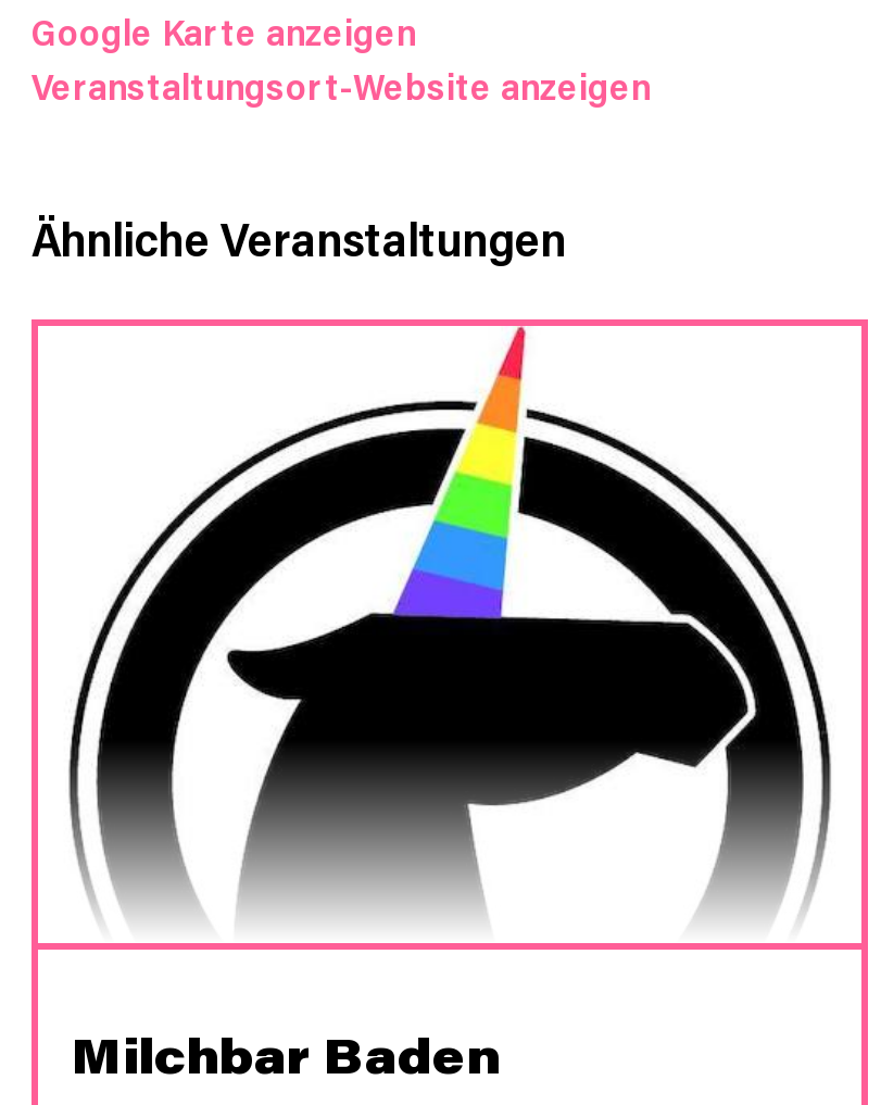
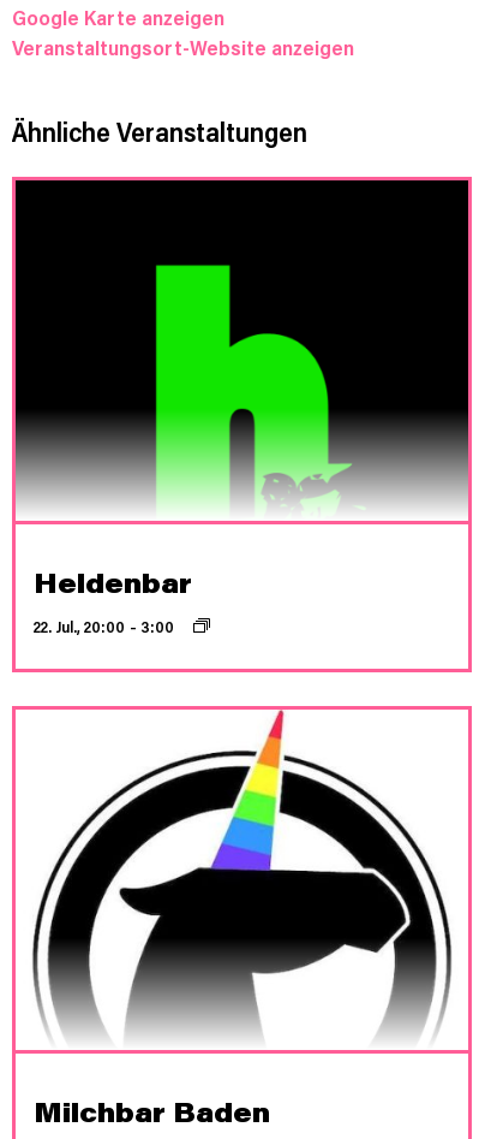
+ [image]
+ Heldenbar
+ 22. Jul., 20:00 – 3:00

moved down: [image]
